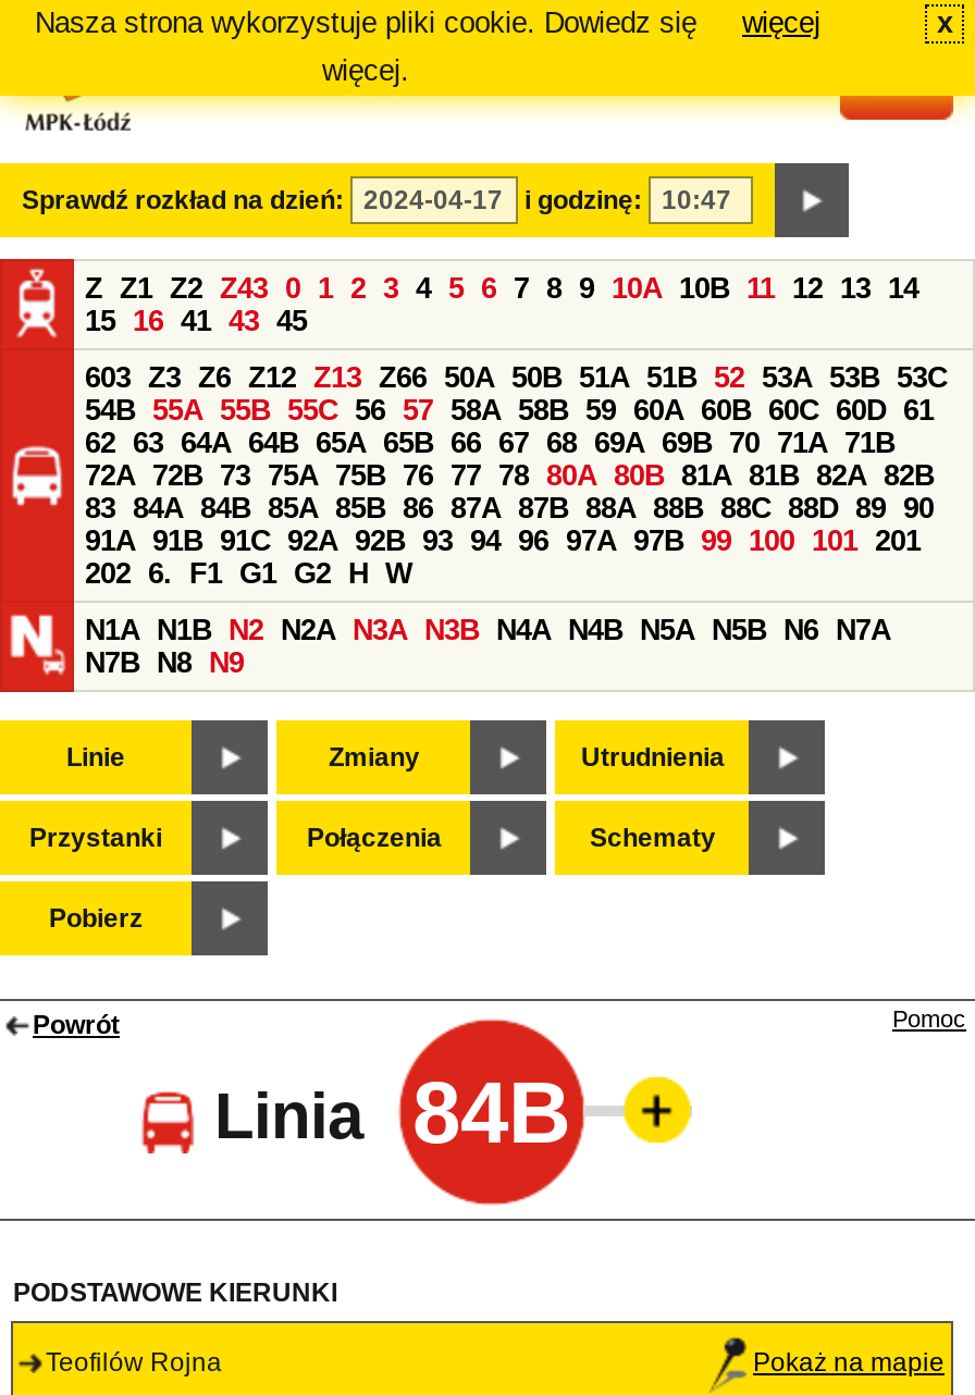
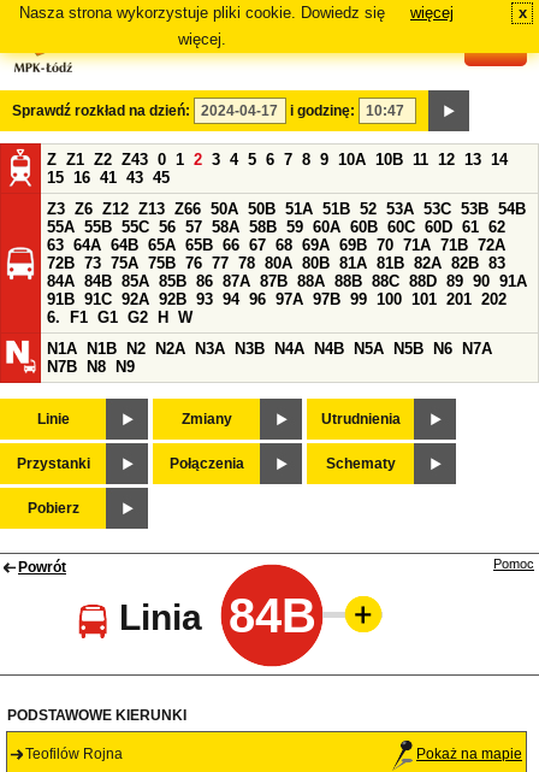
- 603 Z3 Z6 Z12 Z13 Z66 50A 50B 51A 51B 52 53A 53B 53C
- 54B 55A 55B 55C 56 57 58A 58B 59 60A 60B 60C 60D 61
- 62 63 64A 64B 65A 65B 66 67 68 69A 69B 70 71A 71B
- 72A 72B 73 75A 75B 76 77 78 80A 80B 81A 81B 82A 82B
- 83 84A 84B 85A 85B 86 87A 87B 88A 88B 88C 88D 89 90
- 91A 91B 91C 92A 92B 93 94 96 97A 97B 99 100 101 201
- 202 6. F1 G1 G2 H W
+ Z3 Z6 Z12 Z13 Z66 50A 50B 51A 51B 52 53A 53C 53B 54B
+ 55A 55B 55C 56 57 58A 58B 59 60A 60B 60C 60D 61 62
+ 63 64A 64B 65A 65B 66 67 68 69A 69B 70 71A 71B 72A
+ 72B 73 75A 75B 76 77 78 80A 80B 81A 81B 82A 82B 83
+ 84A 84B 85A 85B 86 87A 87B 88A 88B 88C 88D 89 90 91A
+ 91B 91C 92A 92B 93 94 96 97A 97B 99 100 101 201 202
+ 6. F1 G1 G2 H W
